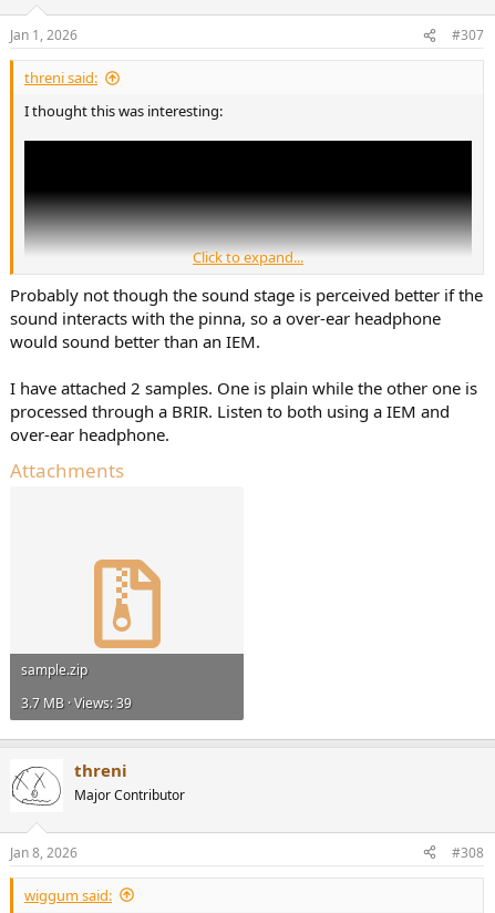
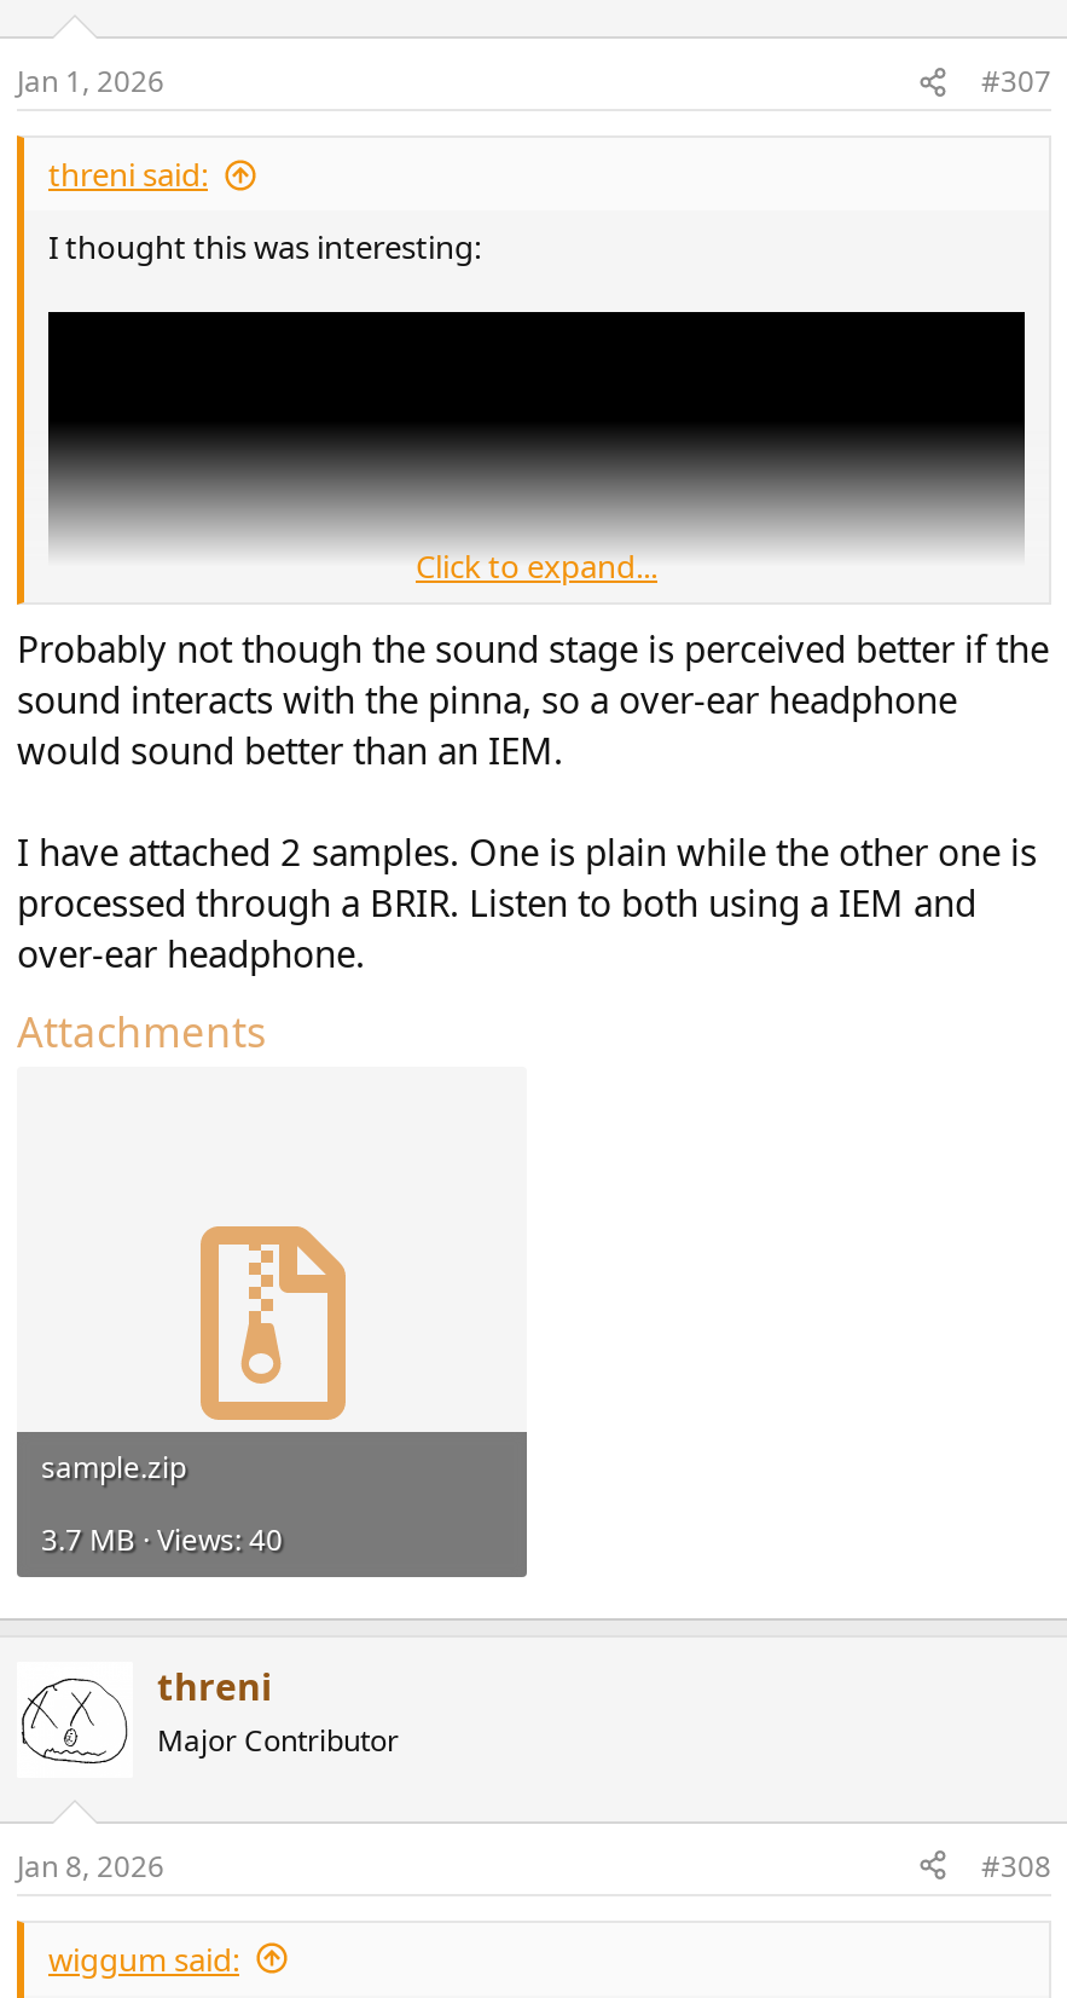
- 3.7 MB · Views: 39
+ 3.7 MB · Views: 40
